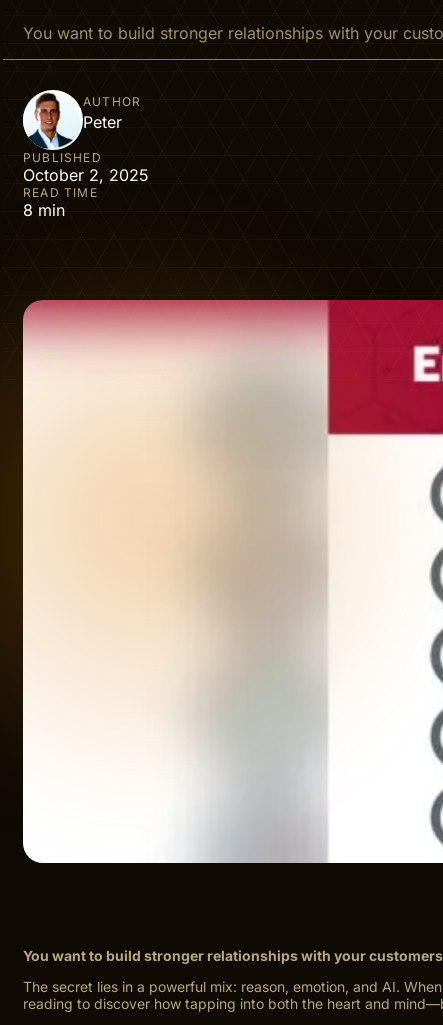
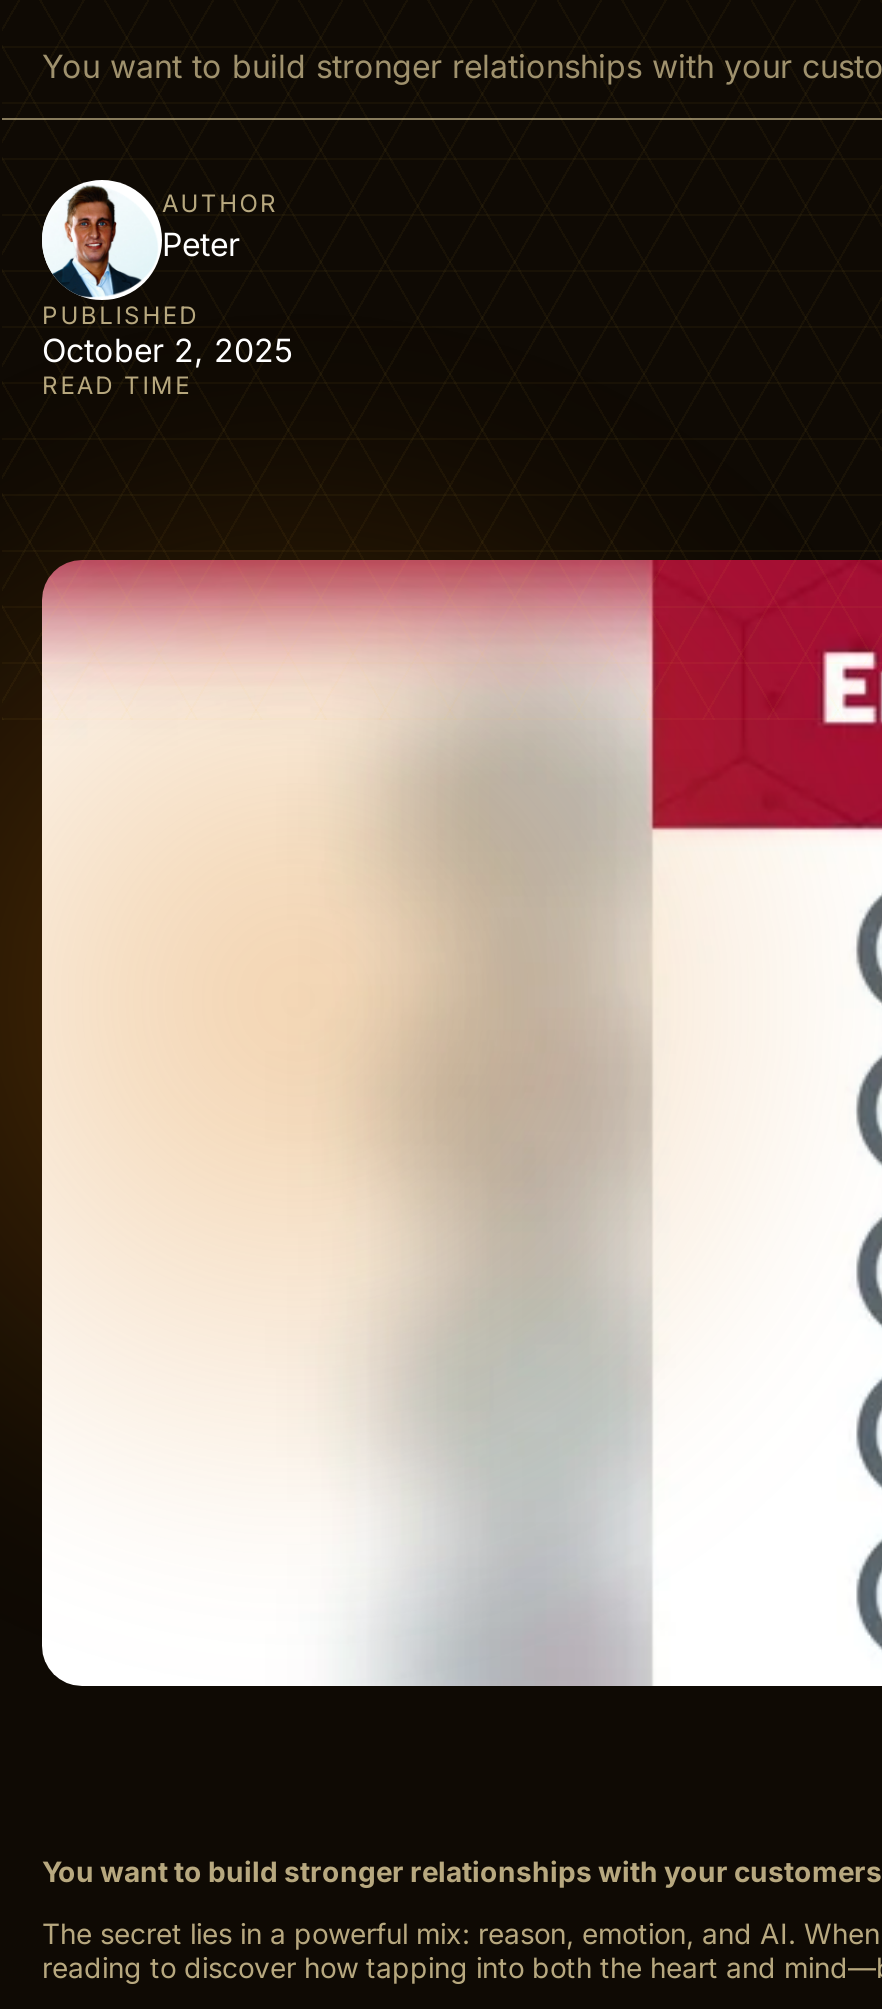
- 8 min
